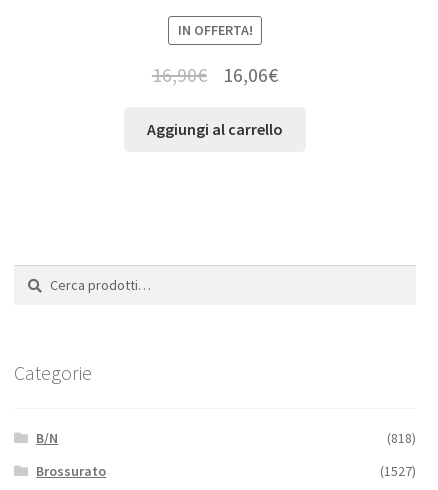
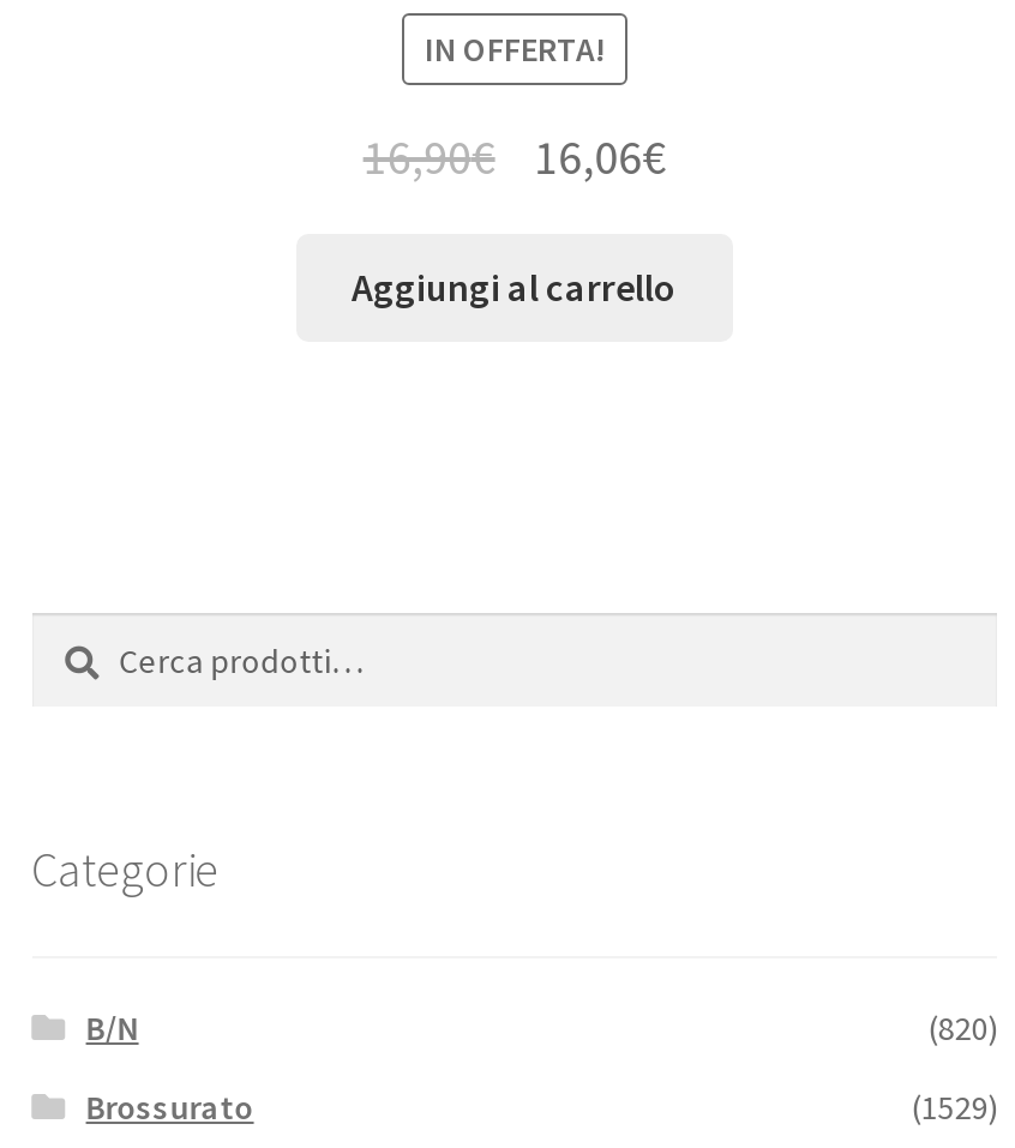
- (818)
+ (820)

- (1527)
+ (1529)
